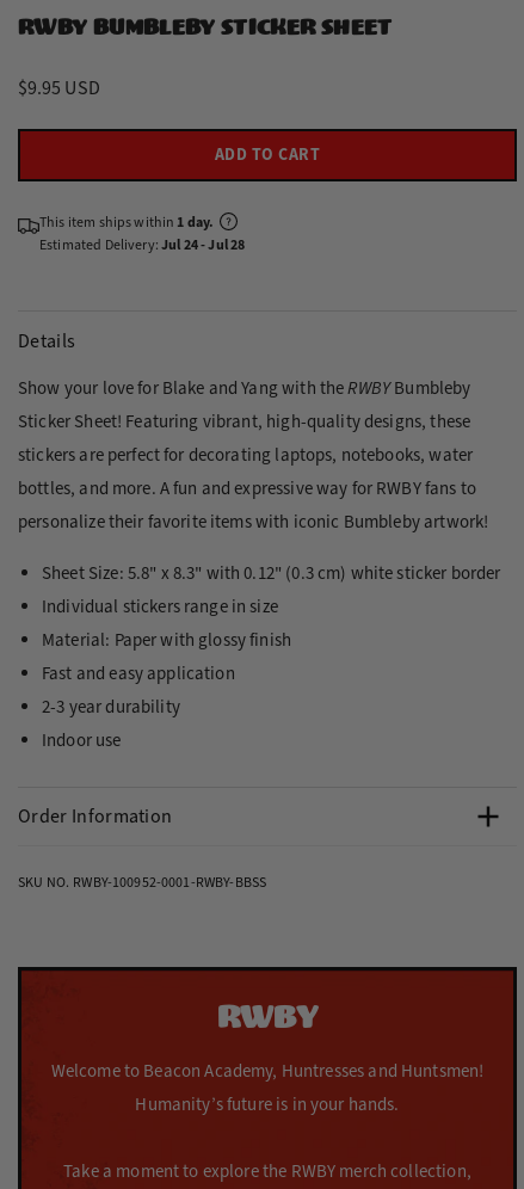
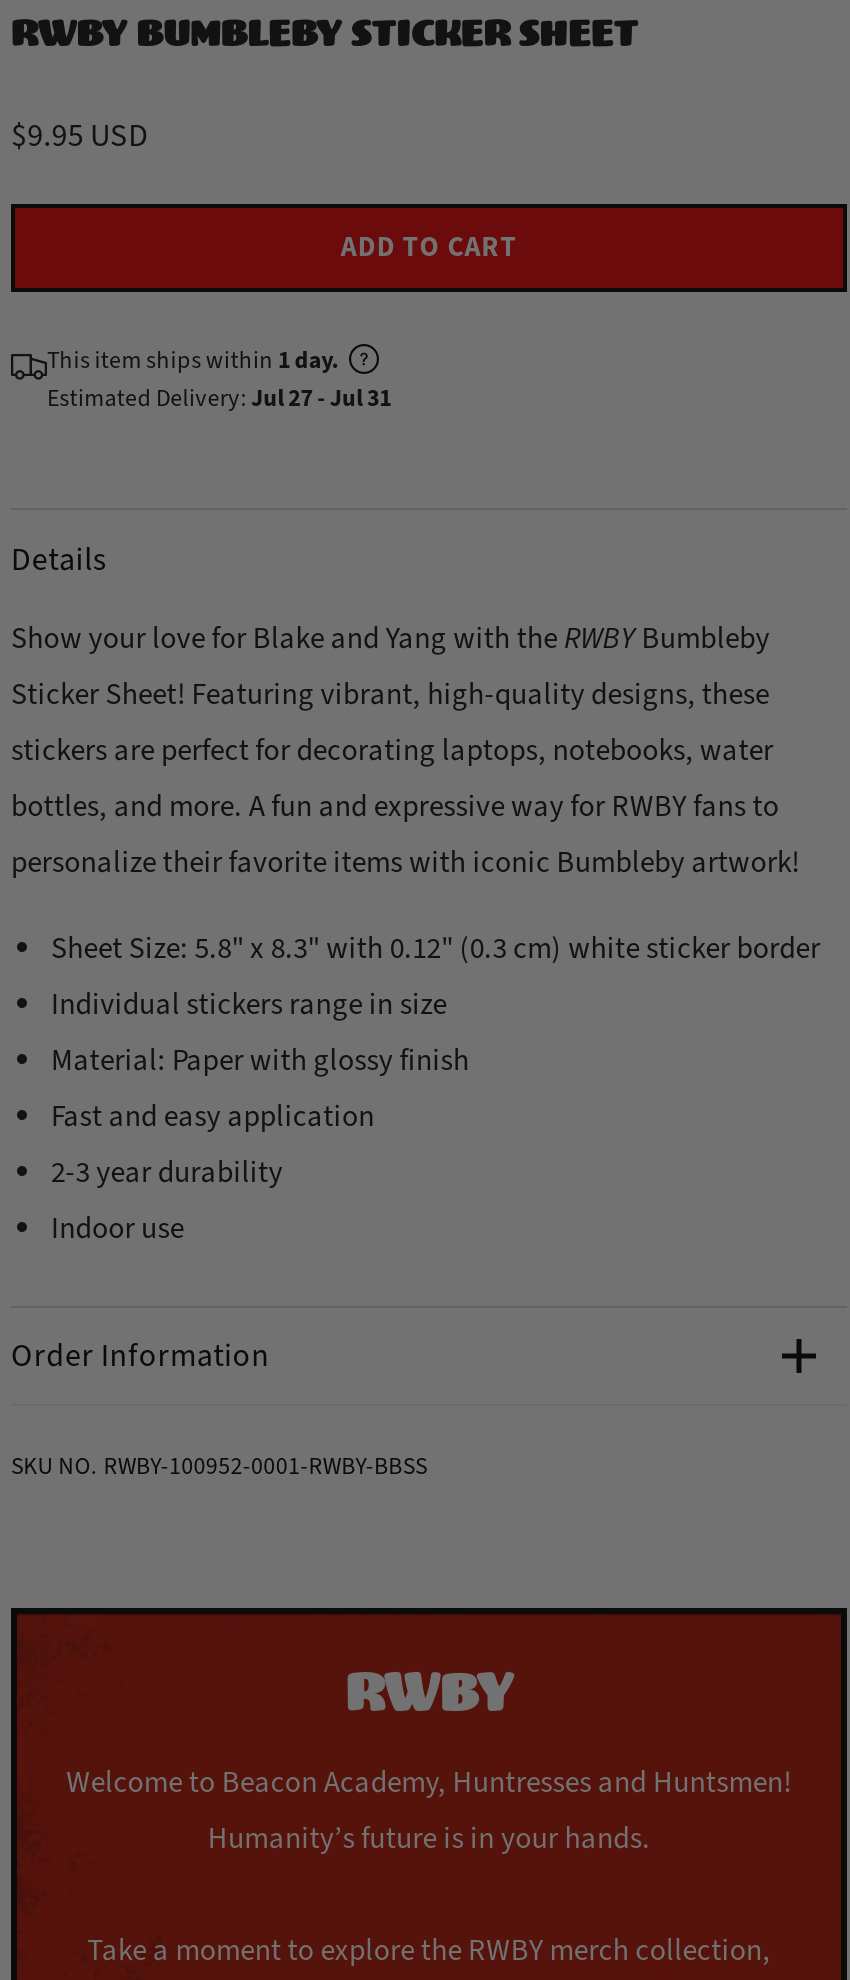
- Estimated Delivery: Jul 24 - Jul 28
+ Estimated Delivery: Jul 27 - Jul 31
